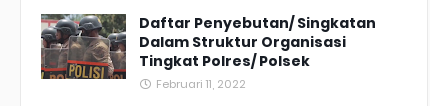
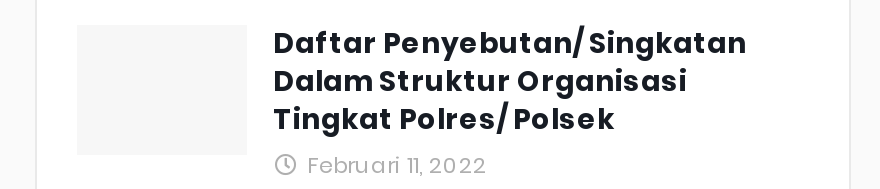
- [image]
